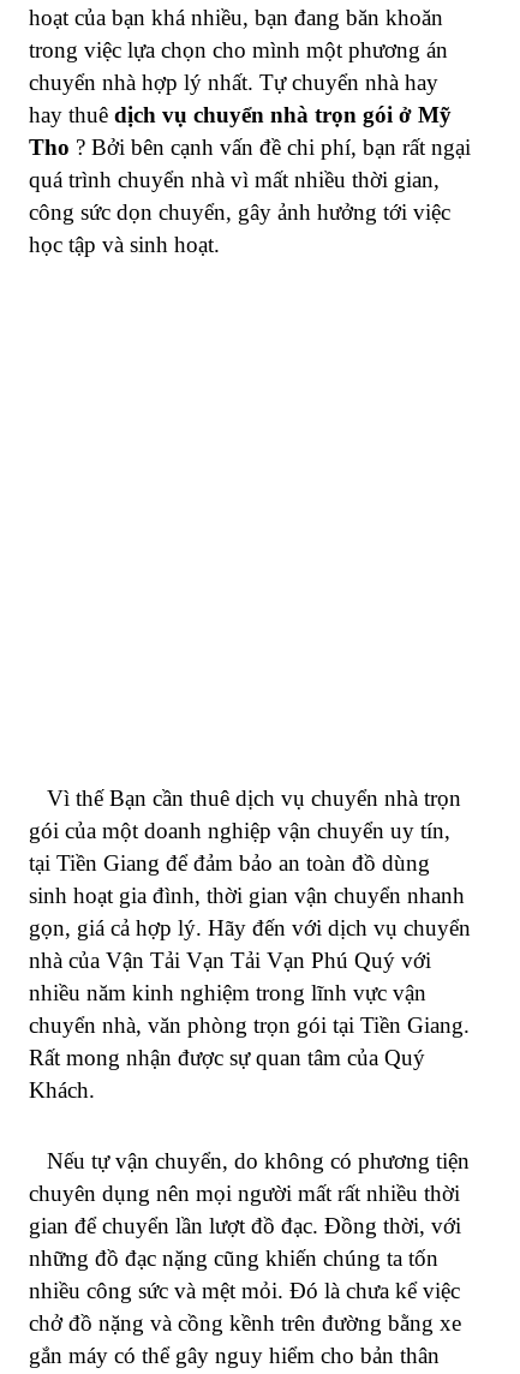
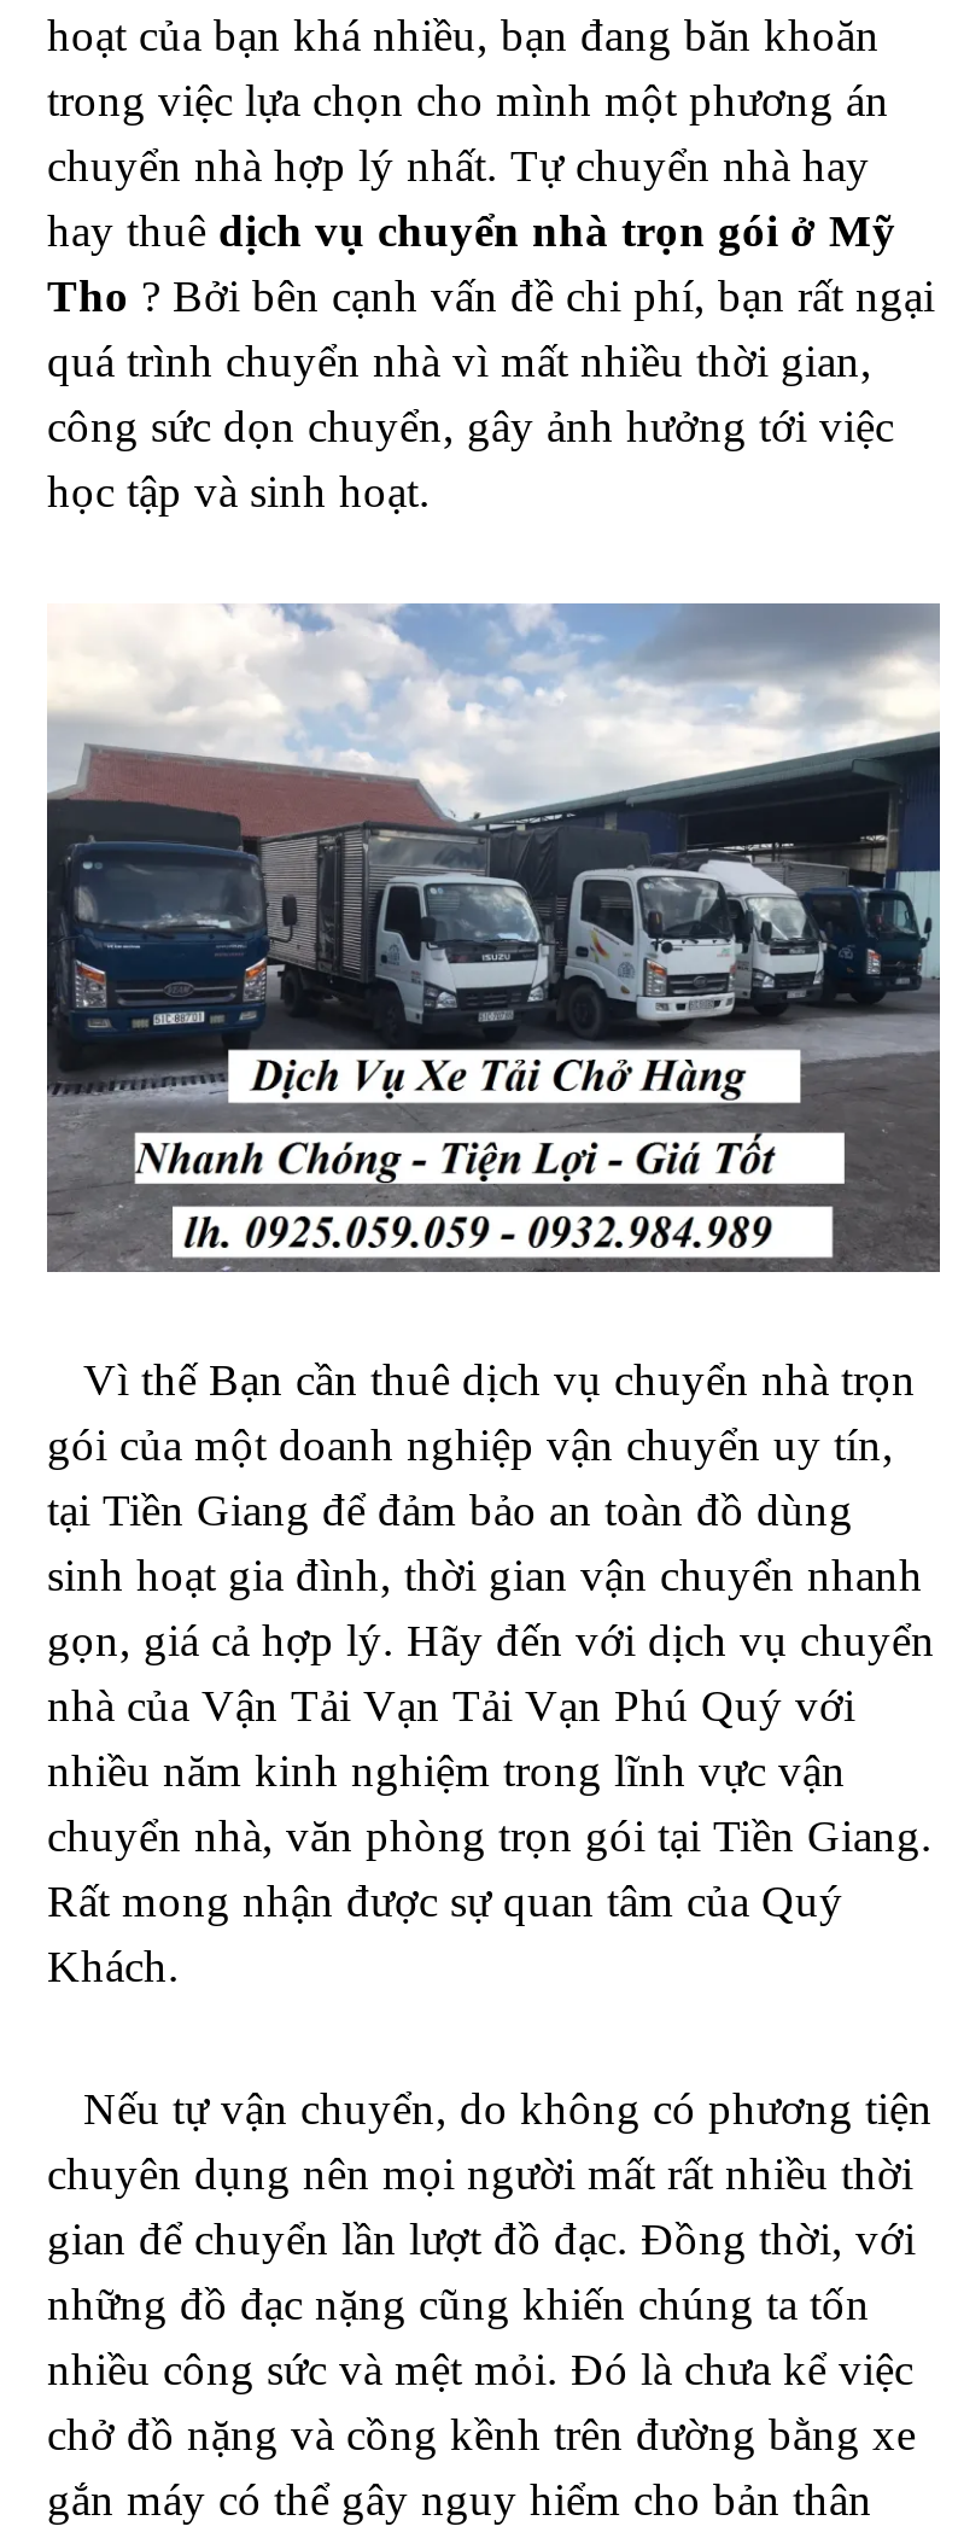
+ [image]
